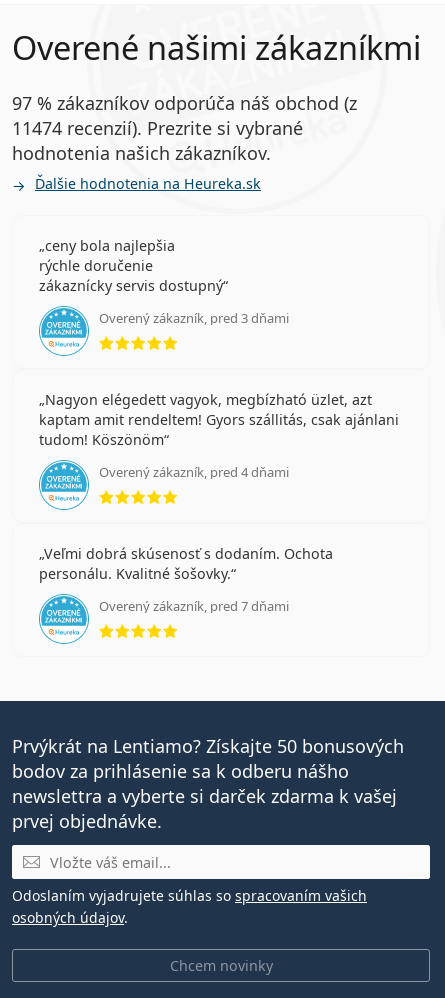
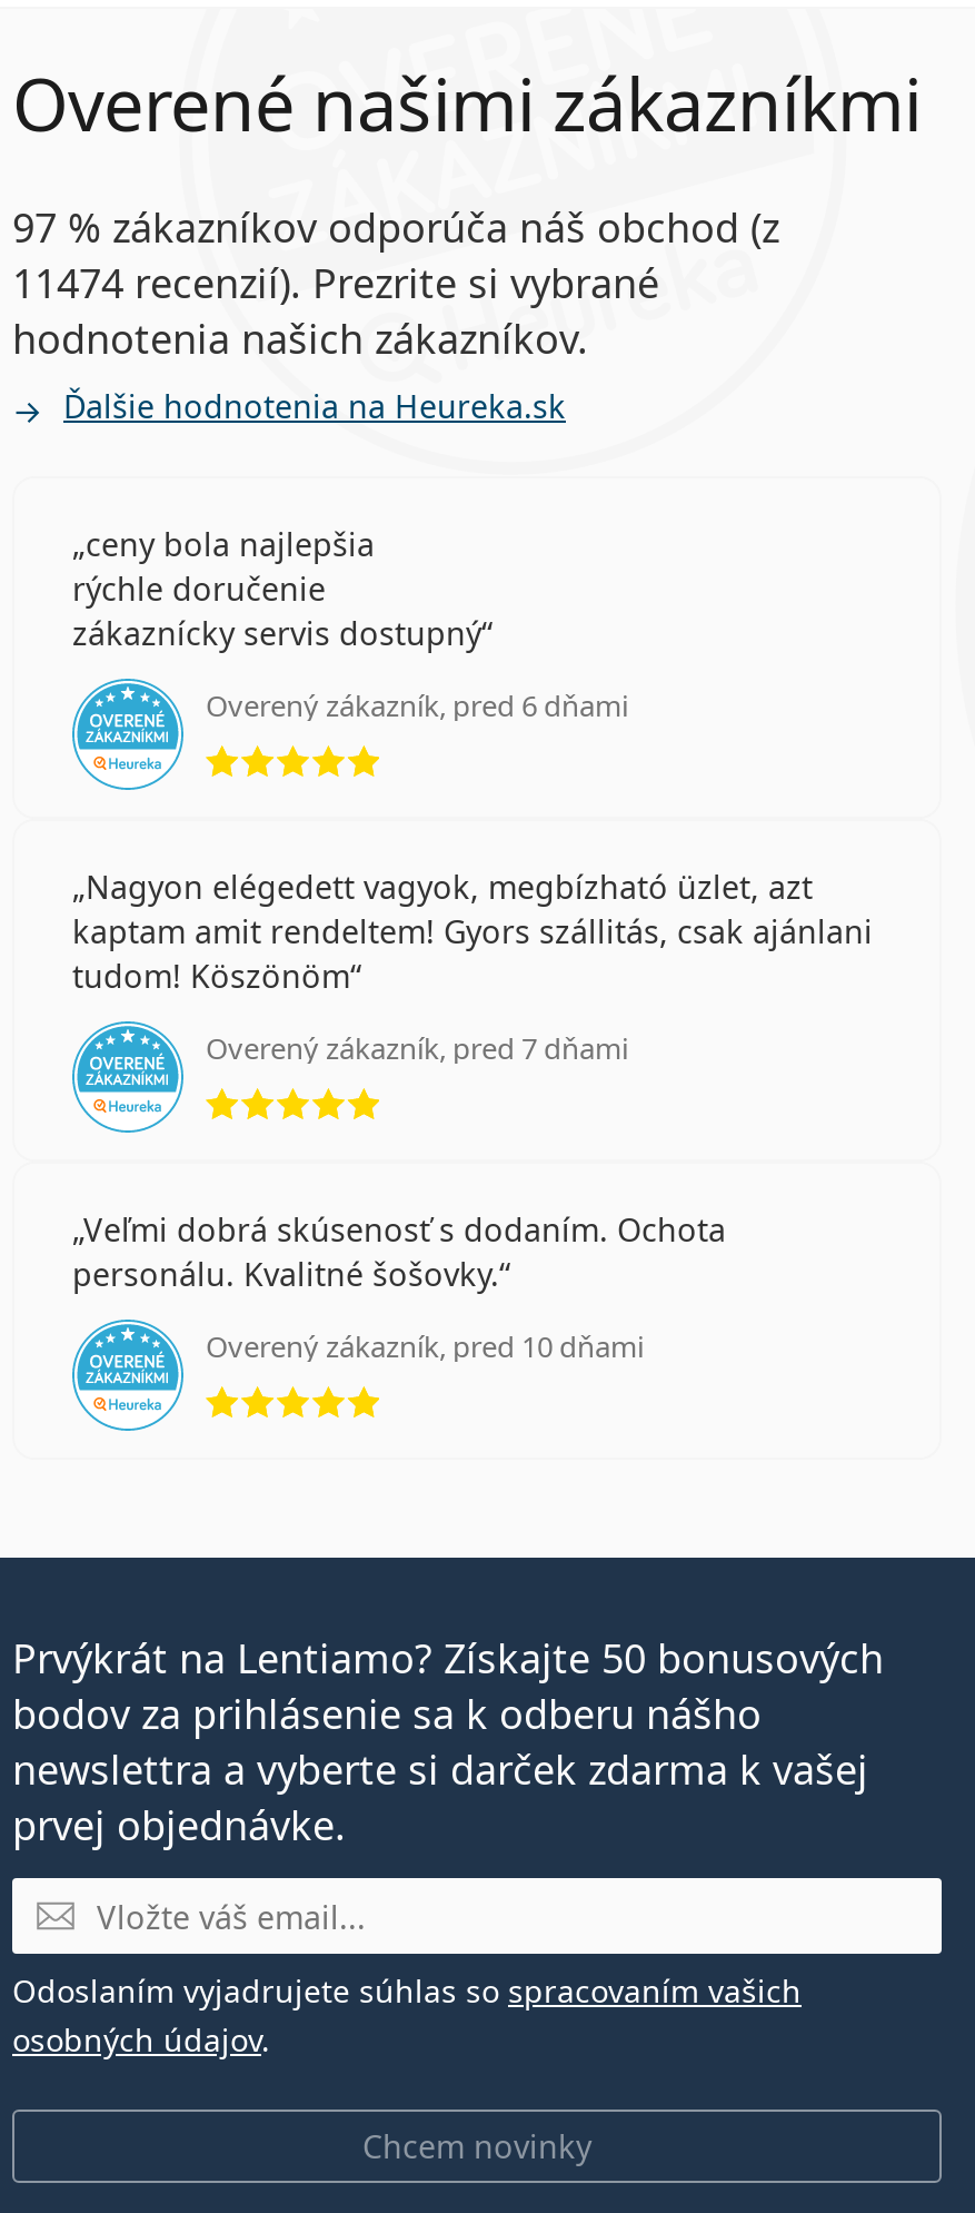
- Overený zákazník, pred 3 dňami
+ Overený zákazník, pred 6 dňami

- Overený zákazník, pred 4 dňami

+ Overený zákazník, pred 10 dňami

moved up: Overený zákazník, pred 7 dňami
